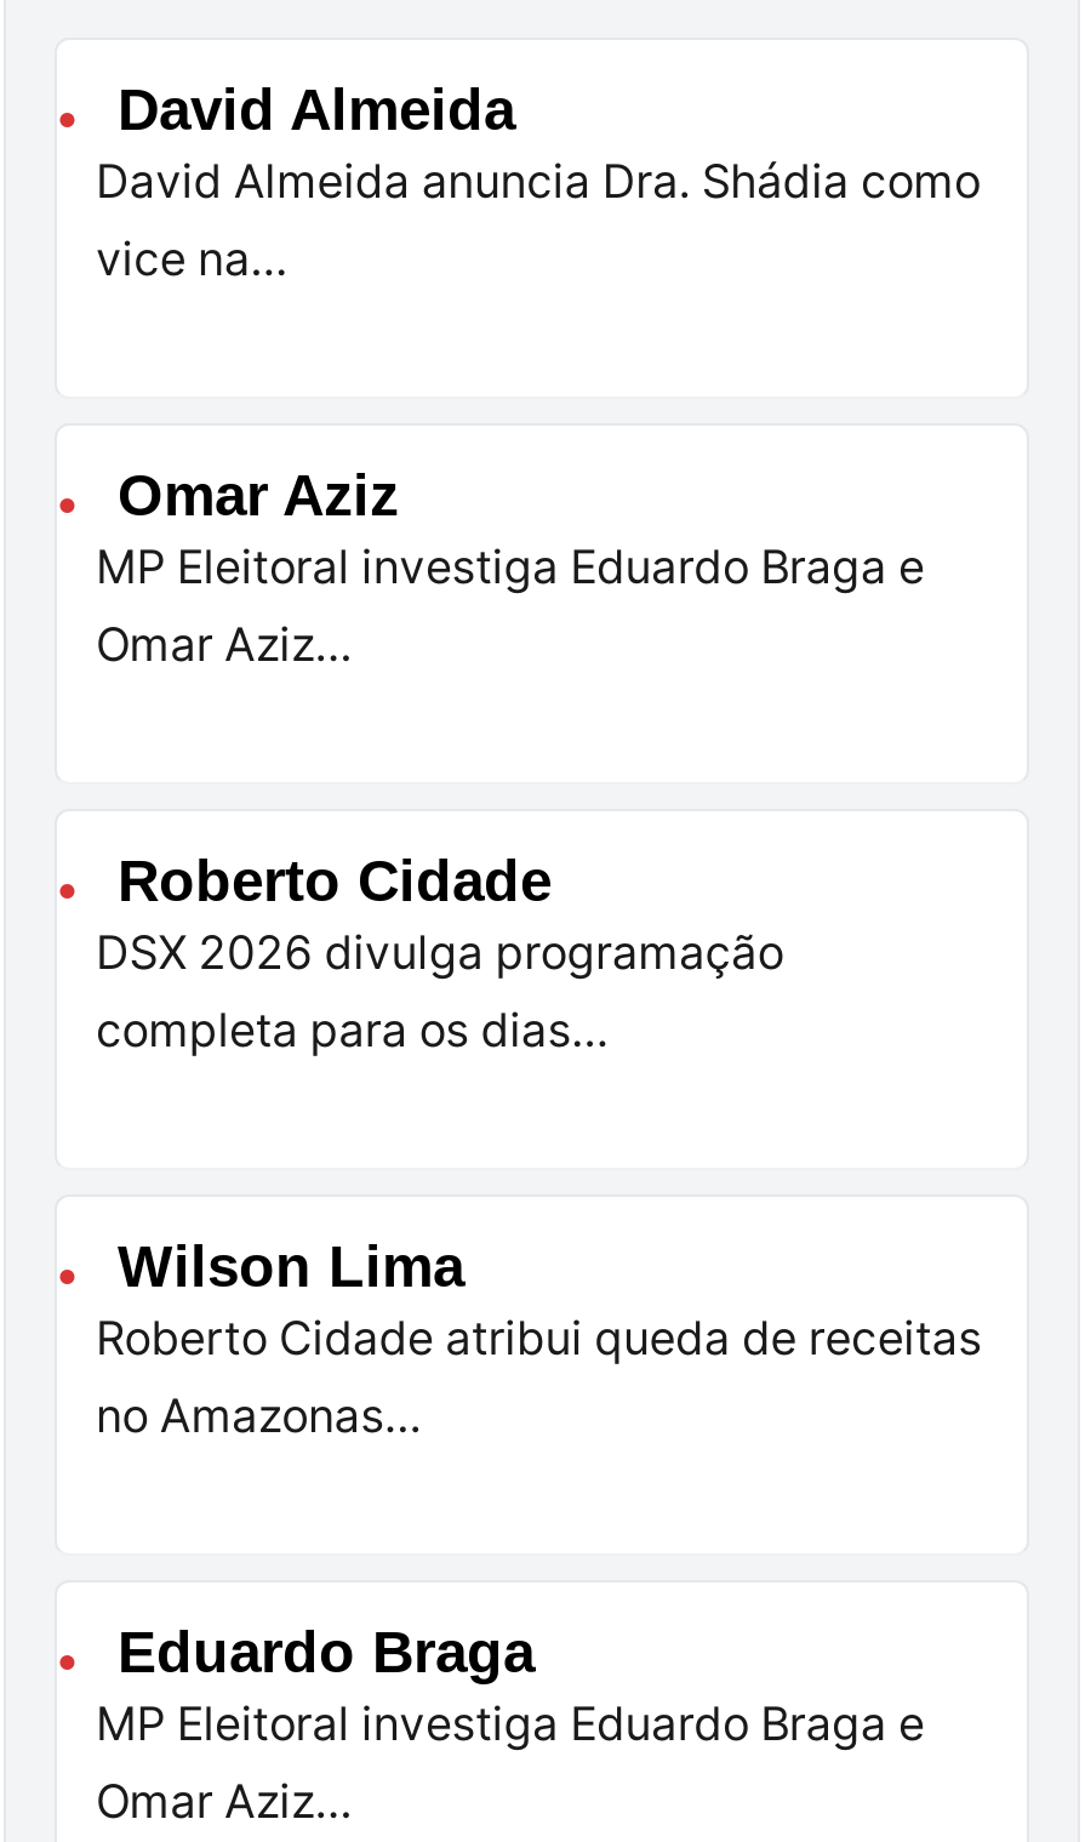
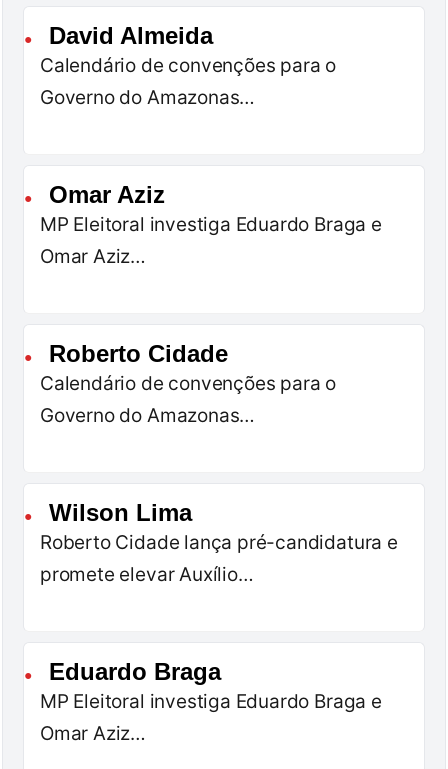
- David Almeida anuncia Dra. Shádia como
- vice na…
+ Calendário de convenções para o
+ Governo do Amazonas…

- DSX 2026 divulga programação
- completa para os dias…
+ Calendário de convenções para o
+ Governo do Amazonas…

- Roberto Cidade atribui queda de receitas
- no Amazonas…
+ Roberto Cidade lança pré-candidatura e
+ promete elevar Auxílio…
